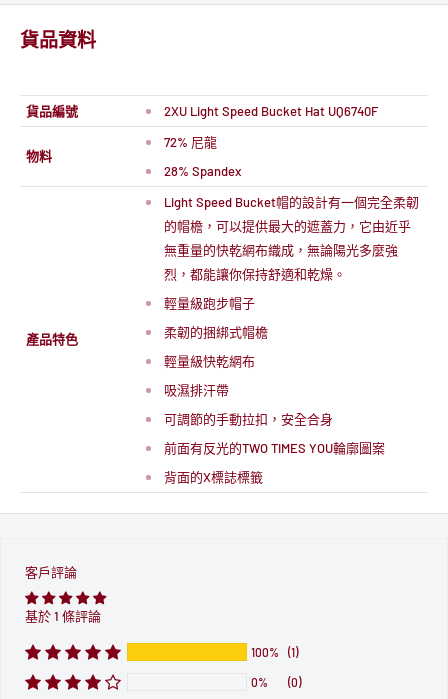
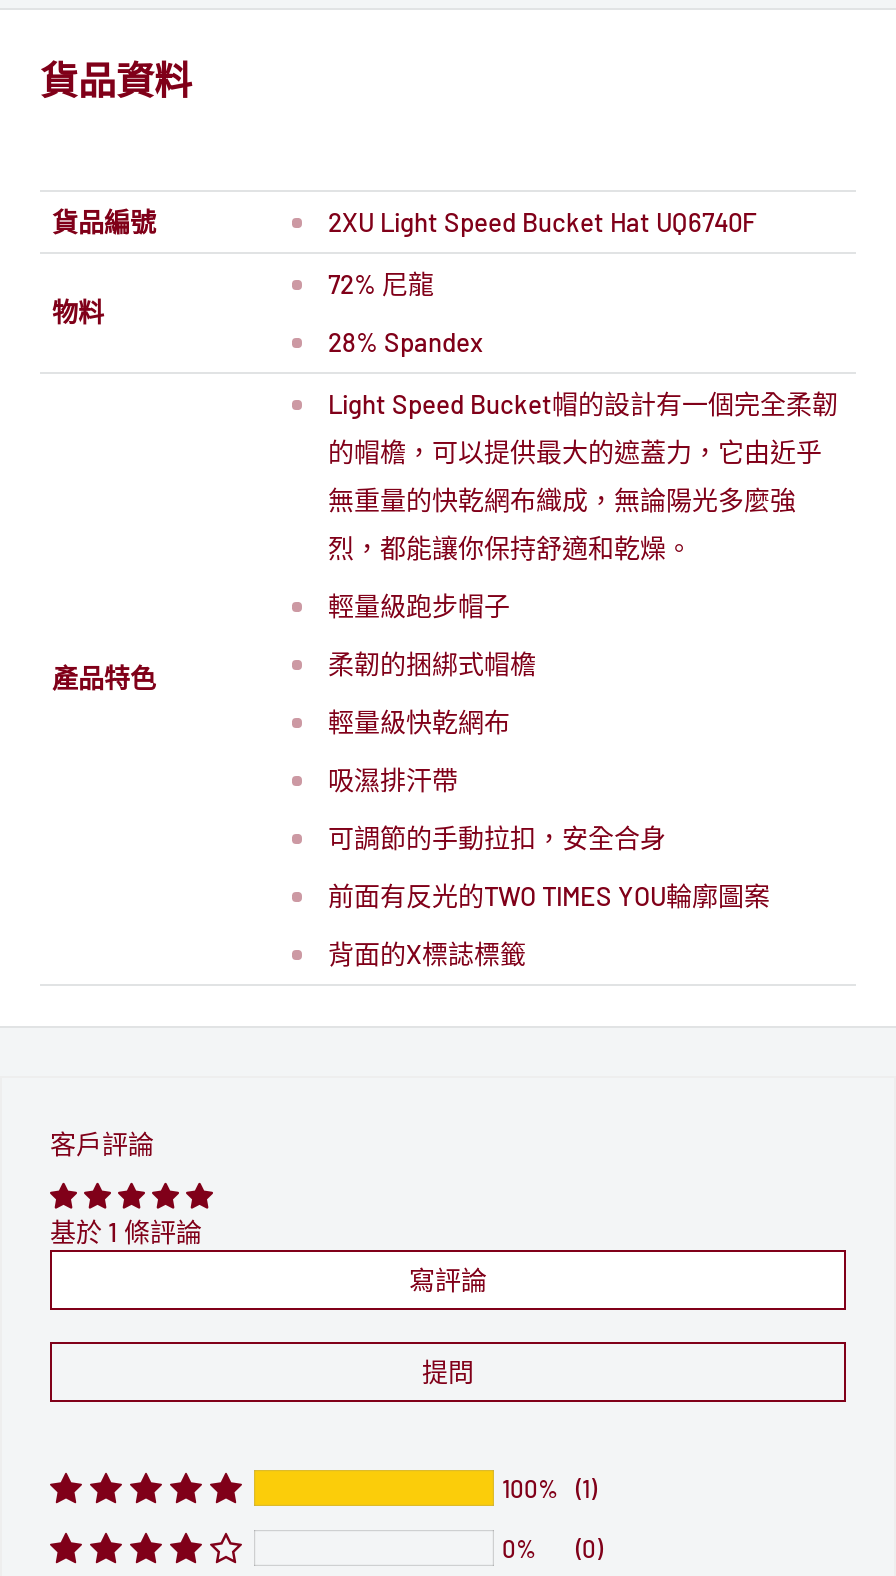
+ 寫評論
+ 提問
